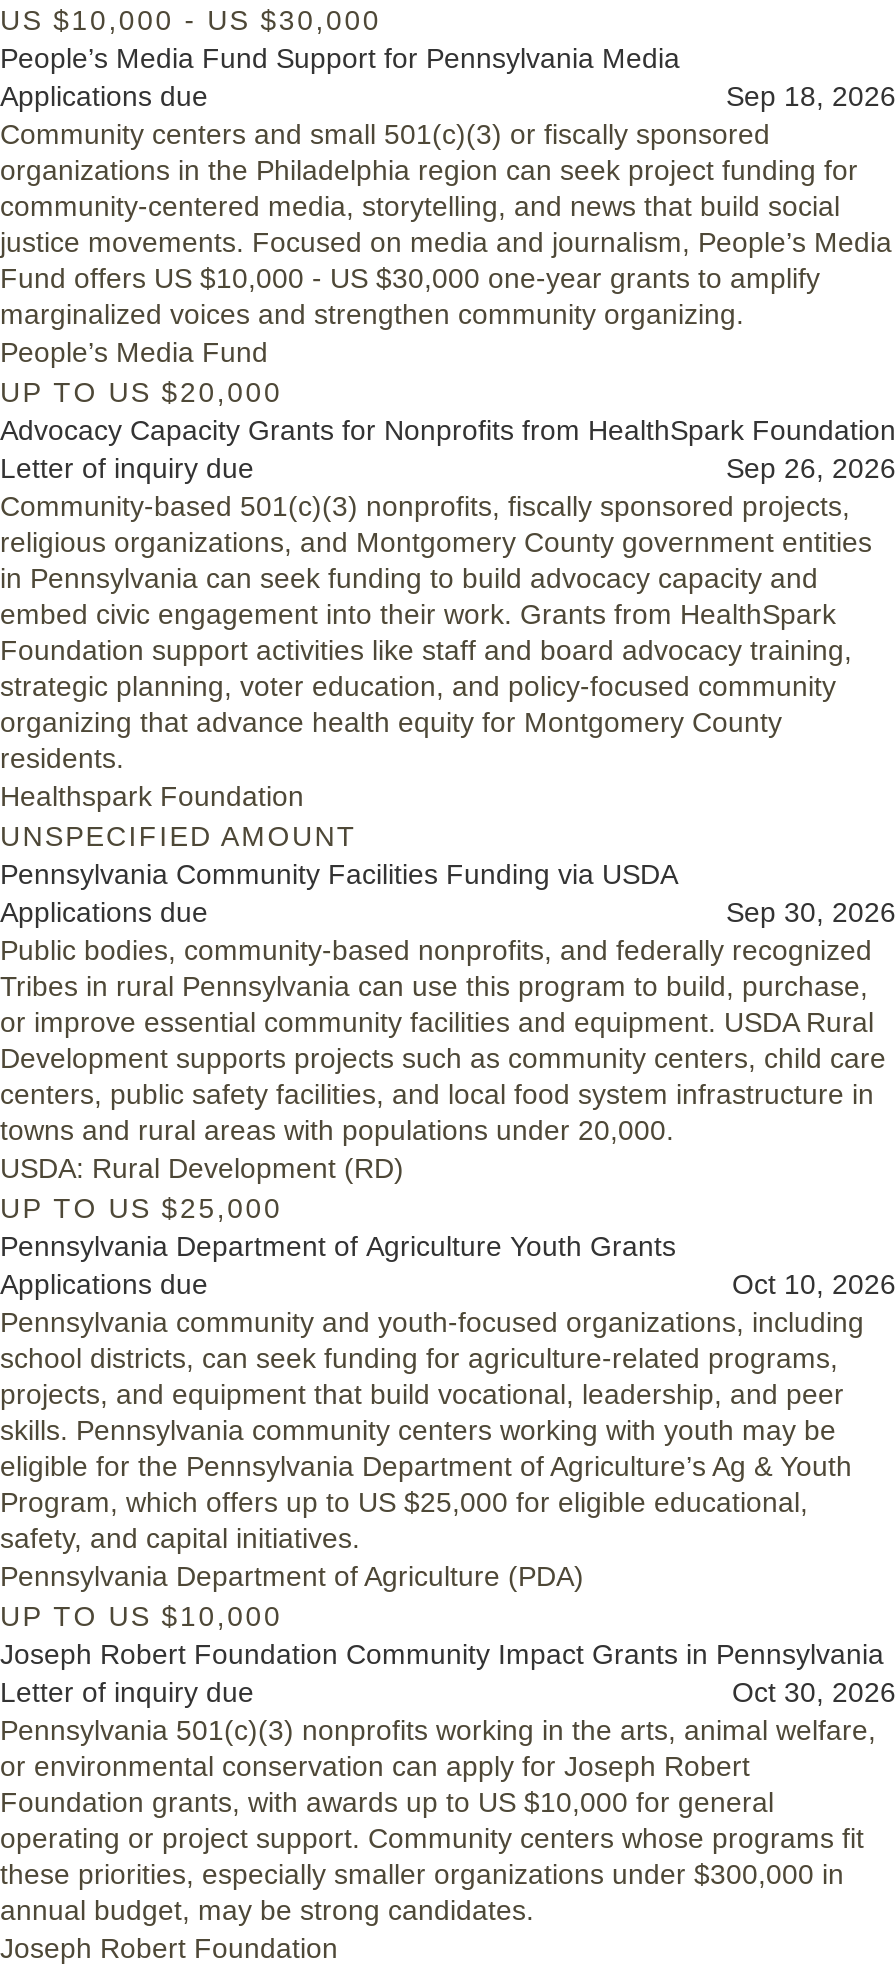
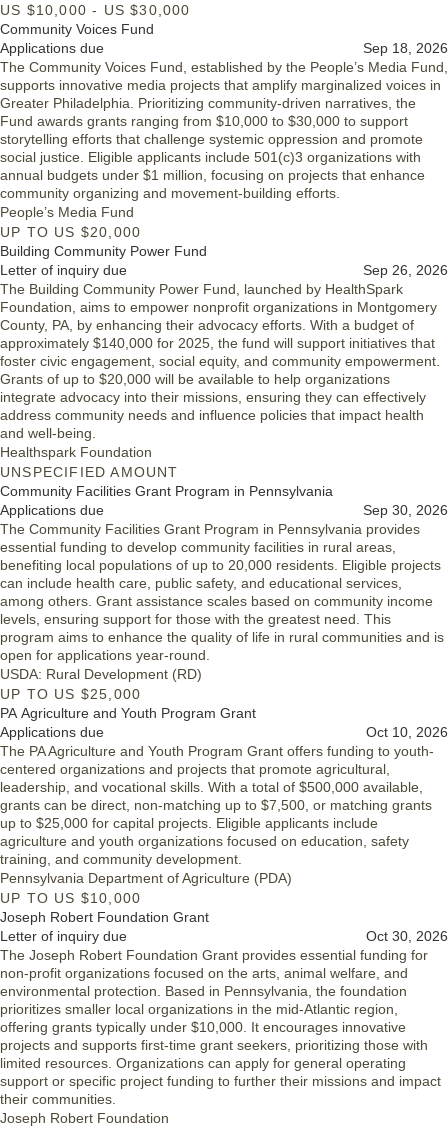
- People’s Media Fund Support for Pennsylvania Media
+ Community Voices Fund

- Community centers and small 501(c)(3) or fiscally sponsored
- organizations in the Philadelphia region can seek project funding for
- community-centered media, storytelling, and news that build social
- justice movements. Focused on media and journalism, People’s Media
- Fund offers US $10,000 - US $30,000 one-year grants to amplify
- marginalized voices and strengthen community organizing.
+ The Community Voices Fund, established by the People’s Media Fund,
+ supports innovative media projects that amplify marginalized voices in
+ Greater Philadelphia. Prioritizing community-driven narratives, the
+ Fund awards grants ranging from $10,000 to $30,000 to support
+ storytelling efforts that challenge systemic oppression and promote
+ social justice. Eligible applicants include 501(c)3 organizations with
+ annual budgets under $1 million, focusing on projects that enhance
+ community organizing and movement-building efforts.

- Advocacy Capacity Grants for Nonprofits from HealthSpark Foundation
+ Building Community Power Fund

- Community-based 501(c)(3) nonprofits, fiscally sponsored projects,
- religious organizations, and Montgomery County government entities
- in Pennsylvania can seek funding to build advocacy capacity and
- embed civic engagement into their work. Grants from HealthSpark
- Foundation support activities like staff and board advocacy training,
- strategic planning, voter education, and policy-focused community
- organizing that advance health equity for Montgomery County
- residents.
+ The Building Community Power Fund, launched by HealthSpark
+ Foundation, aims to empower nonprofit organizations in Montgomery
+ County, PA, by enhancing their advocacy efforts. With a budget of
+ approximately $140,000 for 2025, the fund will support initiatives that
+ foster civic engagement, social equity, and community empowerment.
+ Grants of up to $20,000 will be available to help organizations
+ integrate advocacy into their missions, ensuring they can effectively
+ address community needs and influence policies that impact health
+ and well-being.

- Pennsylvania Community Facilities Funding via USDA
+ Community Facilities Grant Program in Pennsylvania

- Public bodies, community-based nonprofits, and federally recognized
- Tribes in rural Pennsylvania can use this program to build, purchase,
- or improve essential community facilities and equipment. USDA Rural
- Development supports projects such as community centers, child care
- centers, public safety facilities, and local food system infrastructure in
- towns and rural areas with populations under 20,000.
+ The Community Facilities Grant Program in Pennsylvania provides
+ essential funding to develop community facilities in rural areas,
+ benefiting local populations of up to 20,000 residents. Eligible projects
+ can include health care, public safety, and educational services,
+ among others. Grant assistance scales based on community income
+ levels, ensuring support for those with the greatest need. This
+ program aims to enhance the quality of life in rural communities and is
+ open for applications year-round.

- Pennsylvania Department of Agriculture Youth Grants
+ PA Agriculture and Youth Program Grant

- Pennsylvania community and youth-focused organizations, including
- school districts, can seek funding for agriculture-related programs,
- projects, and equipment that build vocational, leadership, and peer
- skills. Pennsylvania community centers working with youth may be
- eligible for the Pennsylvania Department of Agriculture’s Ag & Youth
- Program, which offers up to US $25,000 for eligible educational,
- safety, and capital initiatives.
+ The PA Agriculture and Youth Program Grant offers funding to youth-
+ centered organizations and projects that promote agricultural,
+ leadership, and vocational skills. With a total of $500,000 available,
+ grants can be direct, non-matching up to $7,500, or matching grants
+ up to $25,000 for capital projects. Eligible applicants include
+ agriculture and youth organizations focused on education, safety
+ training, and community development.

- Joseph Robert Foundation Community Impact Grants in Pennsylvania
+ Joseph Robert Foundation Grant

- Pennsylvania 501(c)(3) nonprofits working in the arts, animal welfare,
- or environmental conservation can apply for Joseph Robert
- Foundation grants, with awards up to US $10,000 for general
- operating or project support. Community centers whose programs fit
- these priorities, especially smaller organizations under $300,000 in
- annual budget, may be strong candidates.
+ The Joseph Robert Foundation Grant provides essential funding for
+ non-profit organizations focused on the arts, animal welfare, and
+ environmental protection. Based in Pennsylvania, the foundation
+ prioritizes smaller local organizations in the mid-Atlantic region,
+ offering grants typically under $10,000. It encourages innovative
+ projects and supports first-time grant seekers, prioritizing those with
+ limited resources. Organizations can apply for general operating
+ support or specific project funding to further their missions and impact
+ their communities.
